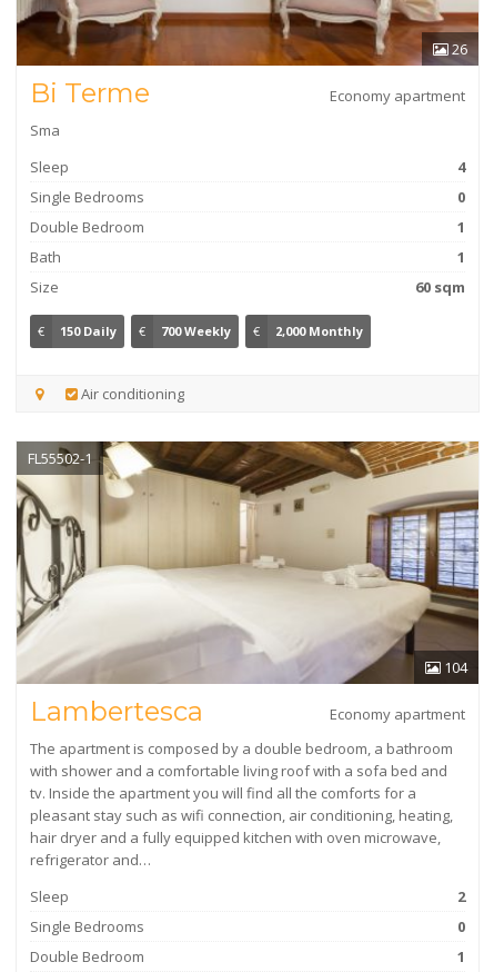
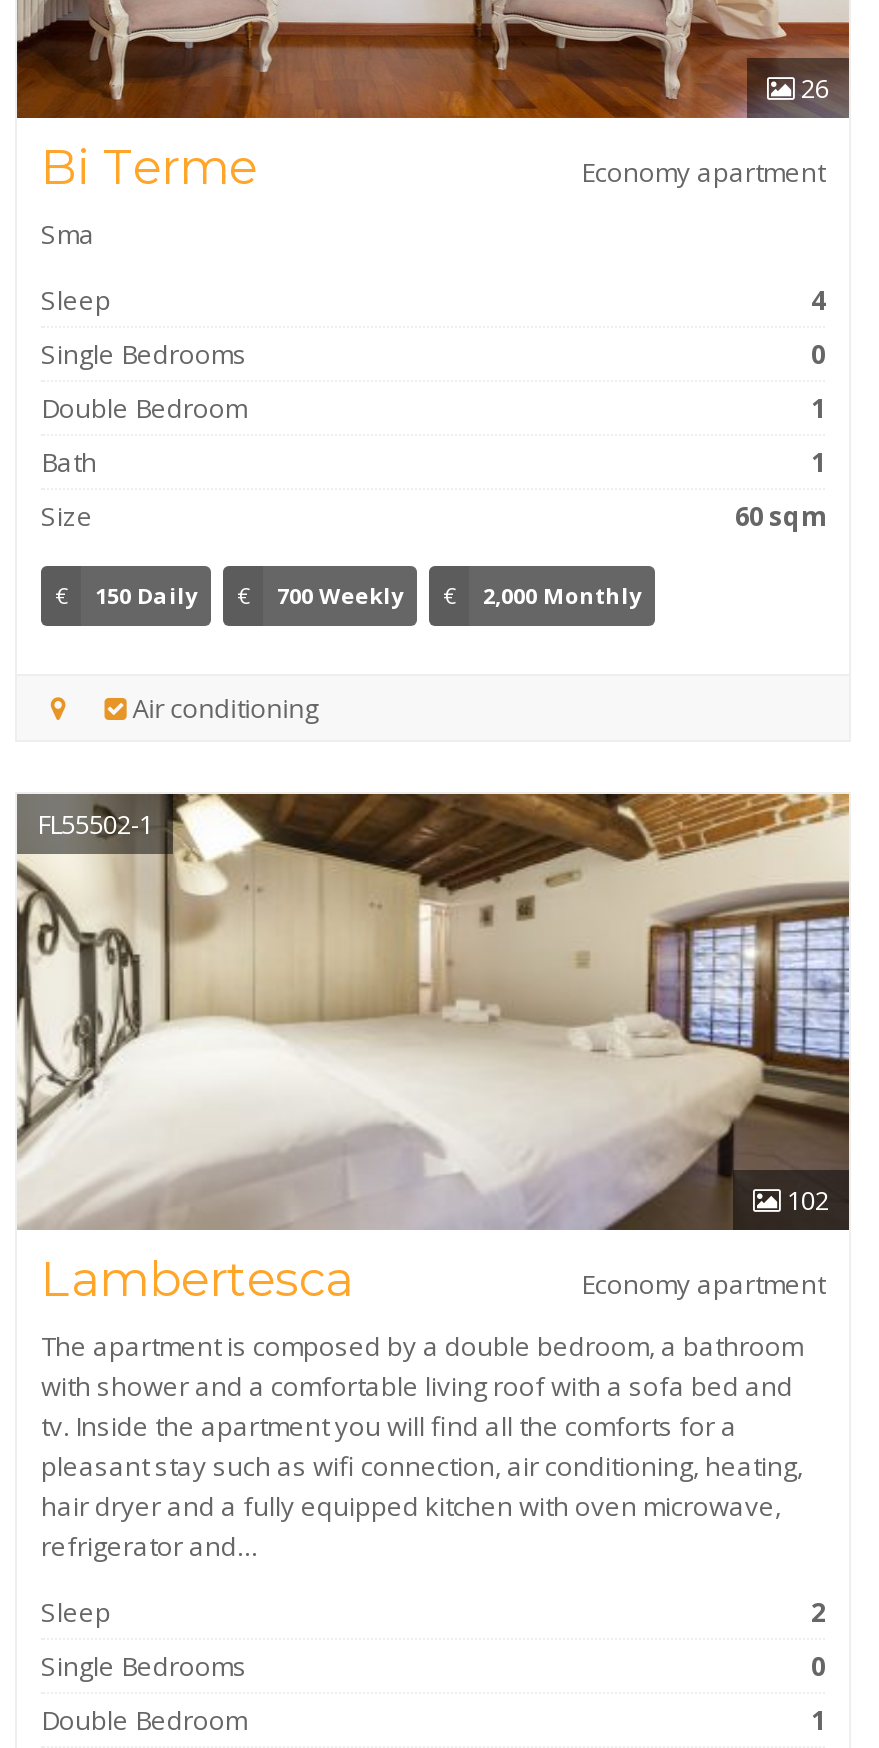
- 104
+ 102
